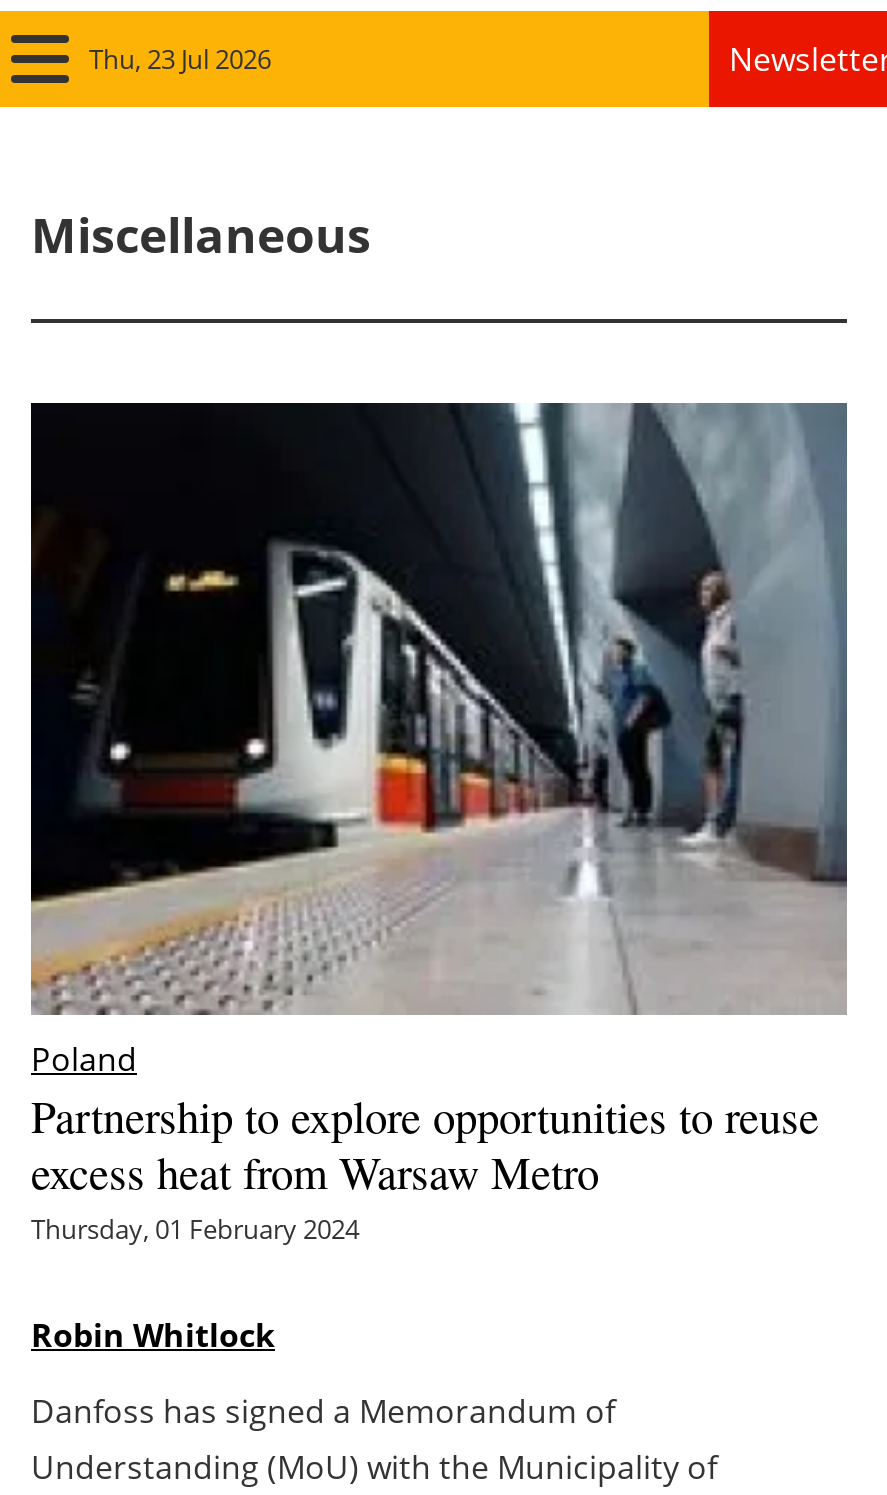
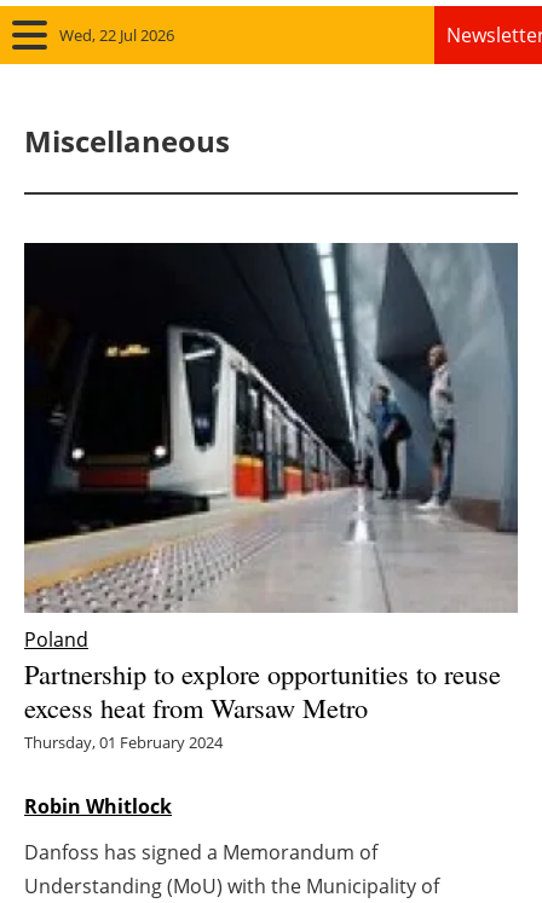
- Thu, 23 Jul 2026
+ Wed, 22 Jul 2026
